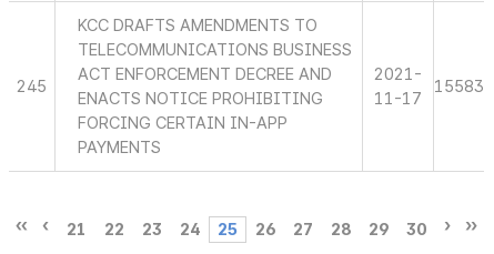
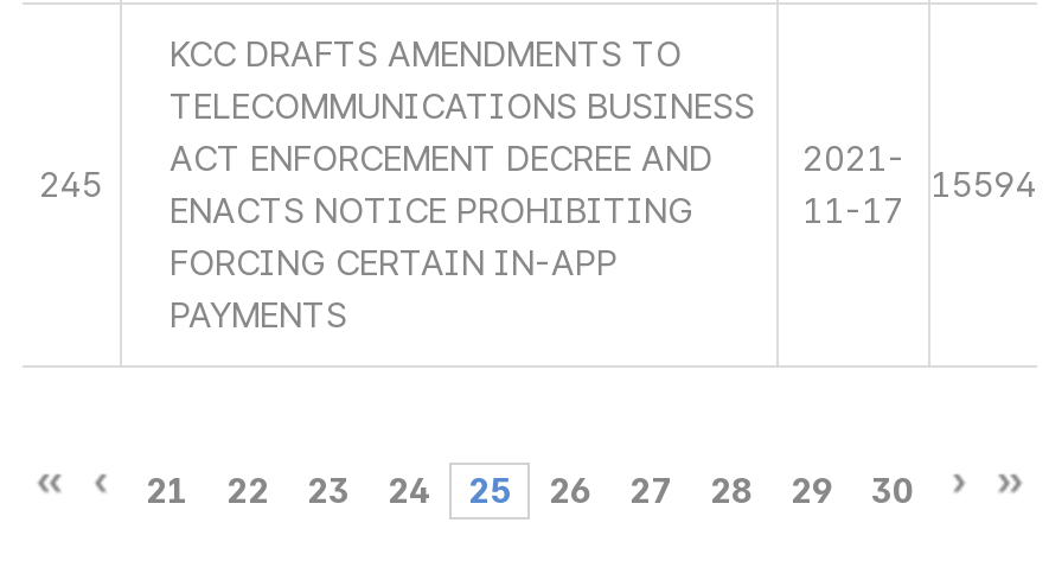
- 15583
+ 15594
